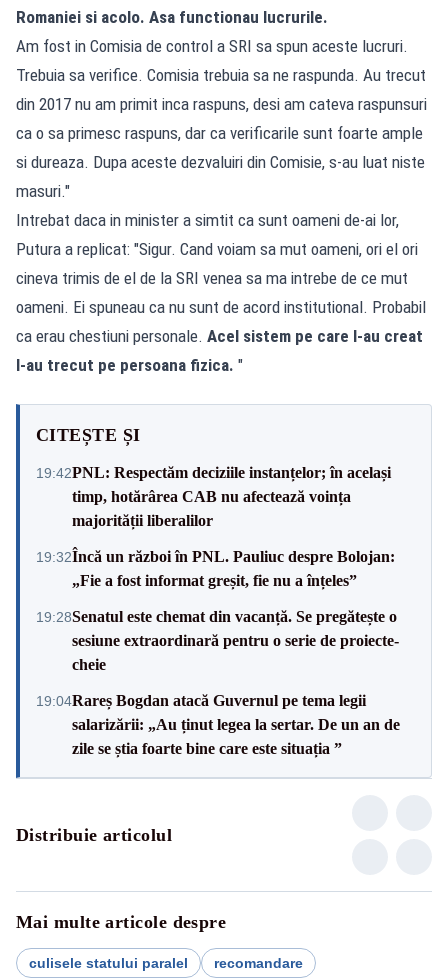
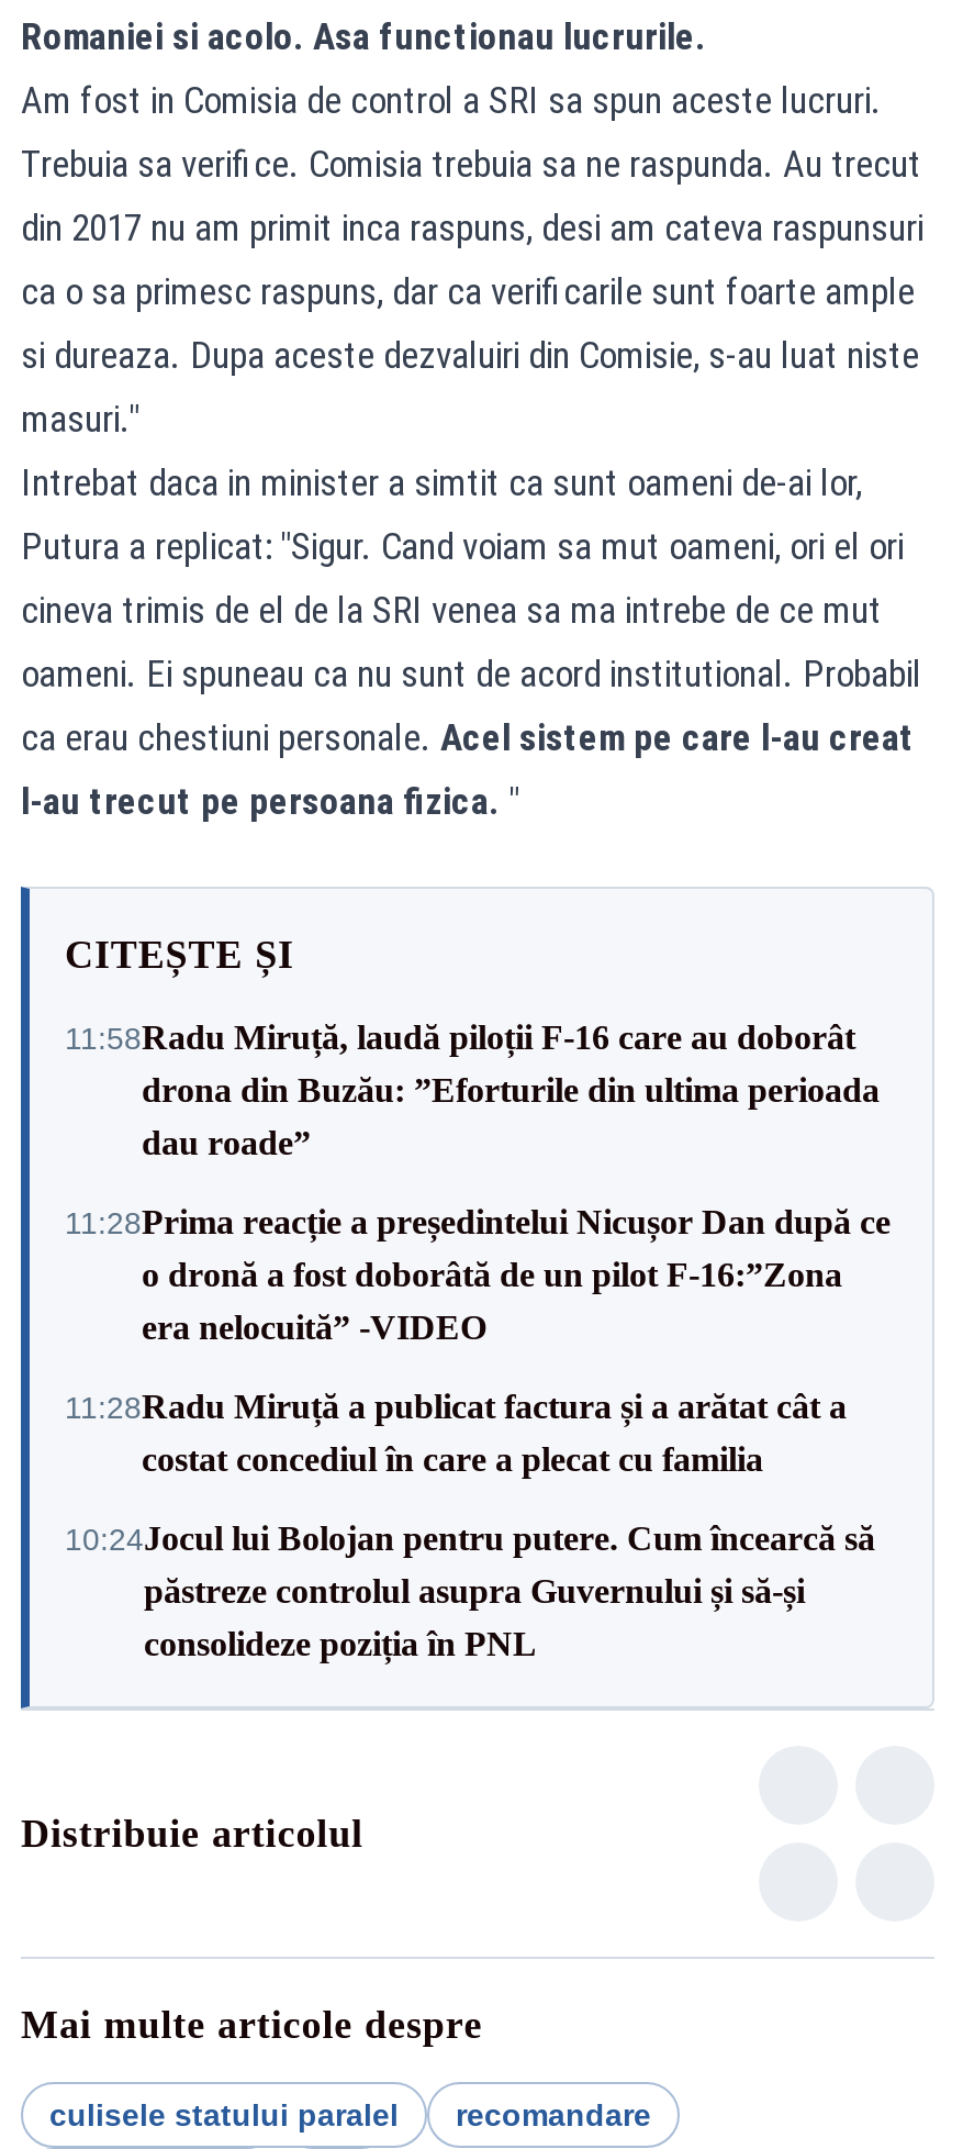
- 19:42PNL: Respectăm deciziile instanțelor; în același
- timp, hotărârea CAB nu afectează voința
- majorității liberalilor
+ 11:58Radu Miruță, laudă piloții F-16 care au doborât
+ drona din Buzău: ”Eforturile din ultima perioada
+ dau roade”

- 19:32Încă un război în PNL. Pauliuc despre Bolojan:
- „Fie a fost informat greșit, fie nu a înțeles”
+ 11:28Prima reacție a președintelui Nicușor Dan după ce
+ o dronă a fost doborâtă de un pilot F-16:”Zona
+ era nelocuită” -VIDEO

- 19:28Senatul este chemat din vacanță. Se pregătește o
- sesiune extraordinară pentru o serie de proiecte-
- cheie
+ 11:28Radu Miruță a publicat factura și a arătat cât a
+ costat concediul în care a plecat cu familia

- 19:04Rareș Bogdan atacă Guvernul pe tema legii
- salarizării: „Au ținut legea la sertar. De un an de
- zile se știa foarte bine care este situația ”
+ 10:24Jocul lui Bolojan pentru putere. Cum încearcă să
+ păstreze controlul asupra Guvernului și să-și
+ consolideze poziția în PNL
